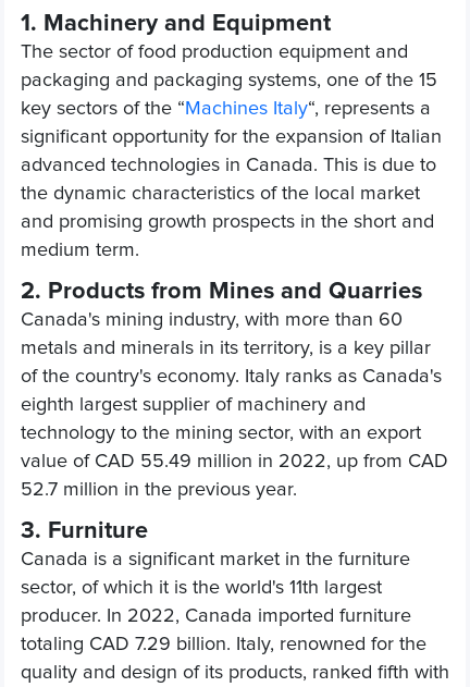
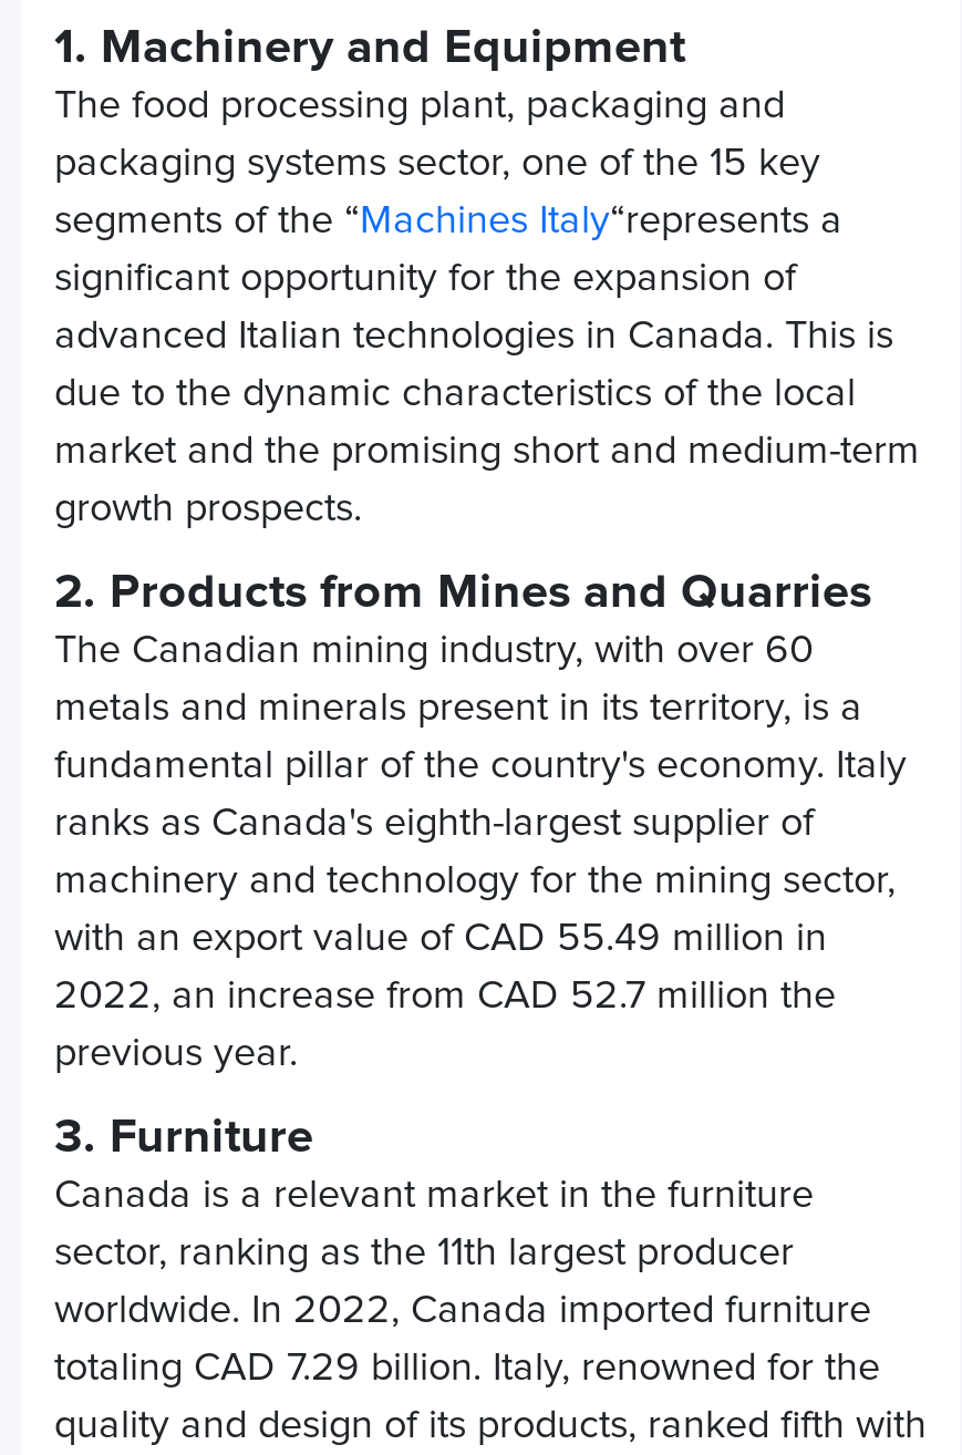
- The sector of food production equipment and
- packaging and packaging systems, one of the 15
- key sectors of the “Machines Italy“, represents a
- significant opportunity for the expansion of Italian
- advanced technologies in Canada. This is due to
- the dynamic characteristics of the local market
- and promising growth prospects in the short and
- medium term.
+ The food processing plant, packaging and
+ packaging systems sector, one of the 15 key
+ segments of the “Machines Italy“represents a
+ significant opportunity for the expansion of
+ advanced Italian technologies in Canada. This is
+ due to the dynamic characteristics of the local
+ market and the promising short and medium-term
+ growth prospects.

- Canada's mining industry, with more than 60
- metals and minerals in its territory, is a key pillar
- of the country's economy. Italy ranks as Canada's
- eighth largest supplier of machinery and
- technology to the mining sector, with an export
- value of CAD 55.49 million in 2022, up from CAD
- 52.7 million in the previous year.
+ The Canadian mining industry, with over 60
+ metals and minerals present in its territory, is a
+ fundamental pillar of the country's economy. Italy
+ ranks as Canada's eighth-largest supplier of
+ machinery and technology for the mining sector,
+ with an export value of CAD 55.49 million in
+ 2022, an increase from CAD 52.7 million the
+ previous year.

- Canada is a significant market in the furniture
- sector, of which it is the world's 11th largest
- producer. In 2022, Canada imported furniture
+ Canada is a relevant market in the furniture
+ sector, ranking as the 11th largest producer
+ worldwide. In 2022, Canada imported furniture
